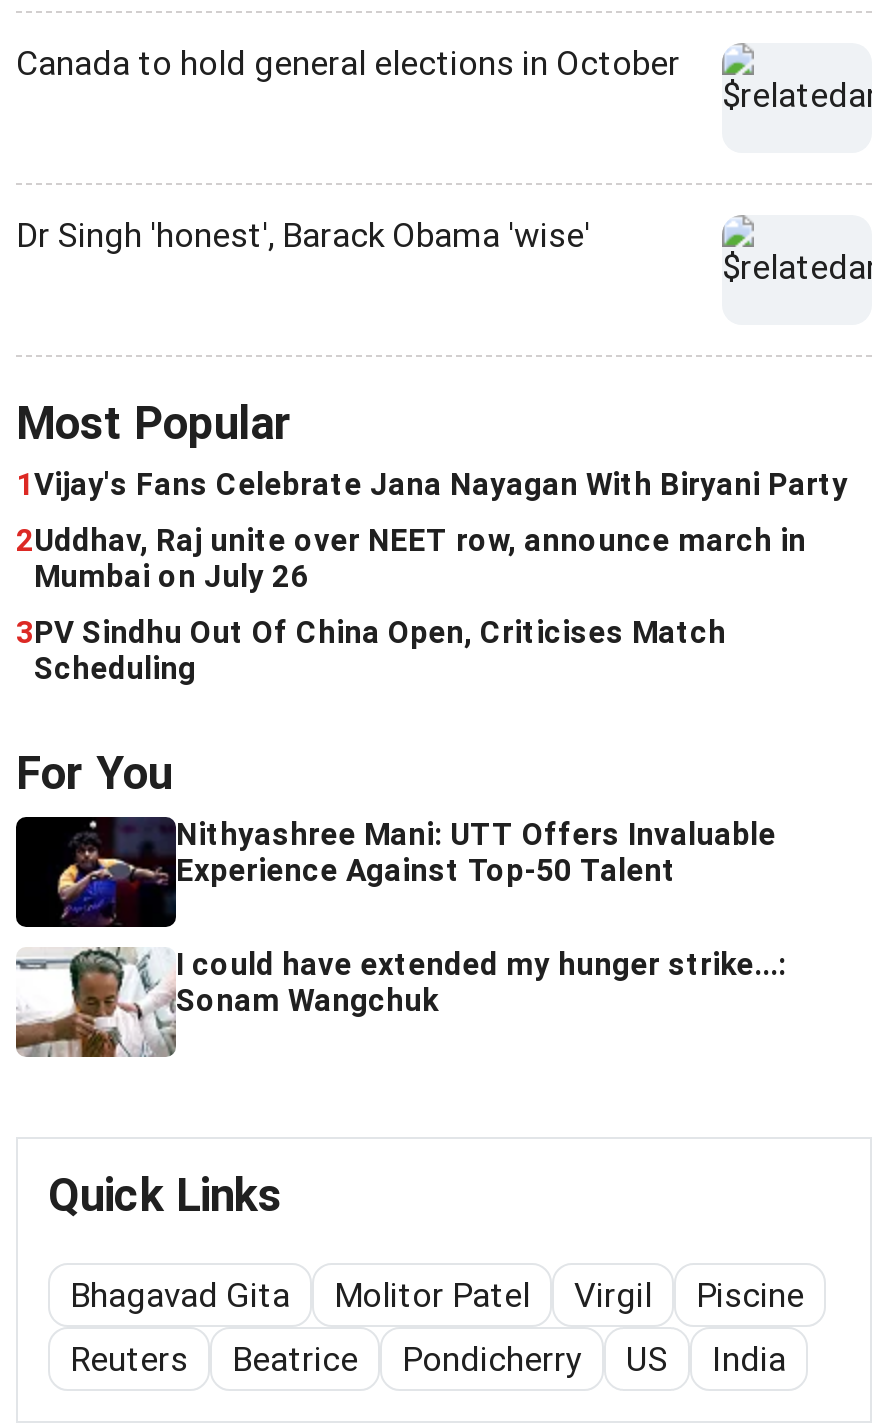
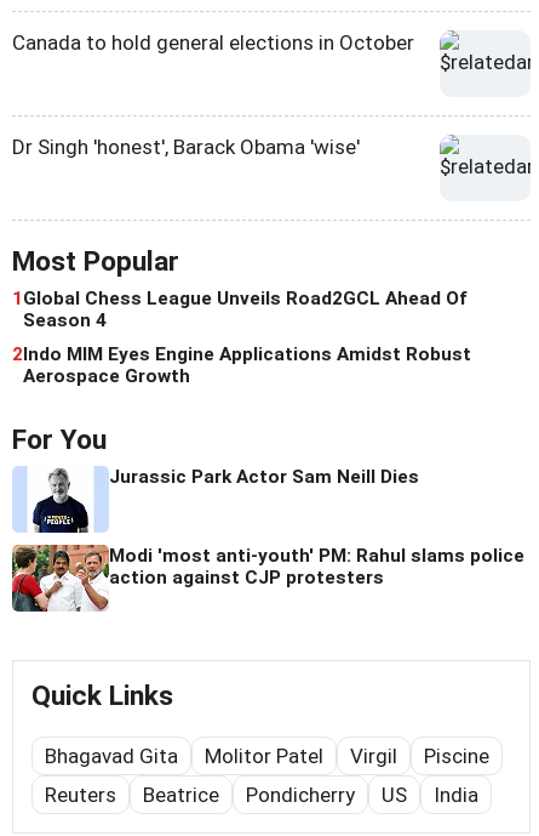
- 1Vijay's Fans Celebrate Jana Nayagan With Biryani Party
- 2Uddhav, Raj unite over NEET row, announce march in
- Mumbai on July 26
- 3PV Sindhu Out Of China Open, Criticises Match
- Scheduling
+ 1 Global Chess League Unveils Road2GCL Ahead Of
+ Season 4
+ 2Indo MIM Eyes Engine Applications Amidst Robust
+ Aerospace Growth

- [image]
- Nithyashree Mani: UTT Offers Invaluable
- Experience Against Top-50 Talent
+ [image]
+ Jurassic Park Actor Sam Neill Dies

- [image]
- I could have extended my hunger strike...:
- Sonam Wangchuk
+ [image]
+ Modi 'most anti-youth' PM: Rahul slams police
+ action against CJP protesters
